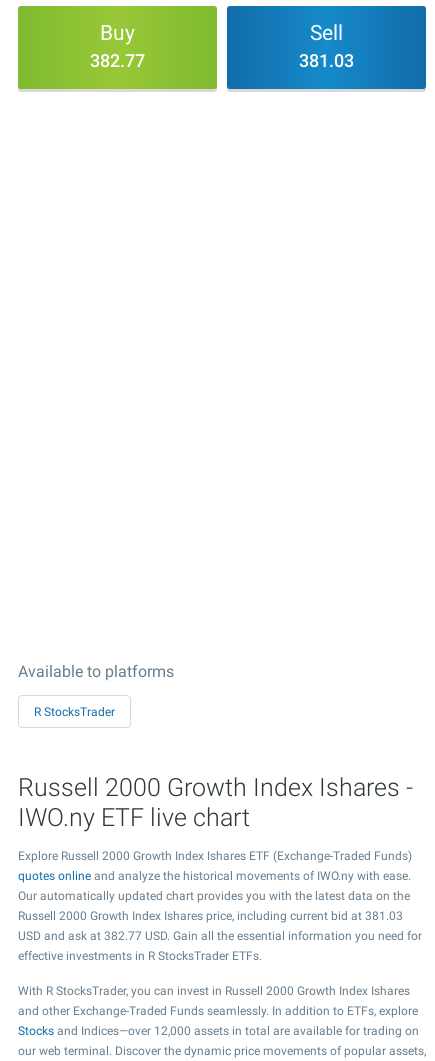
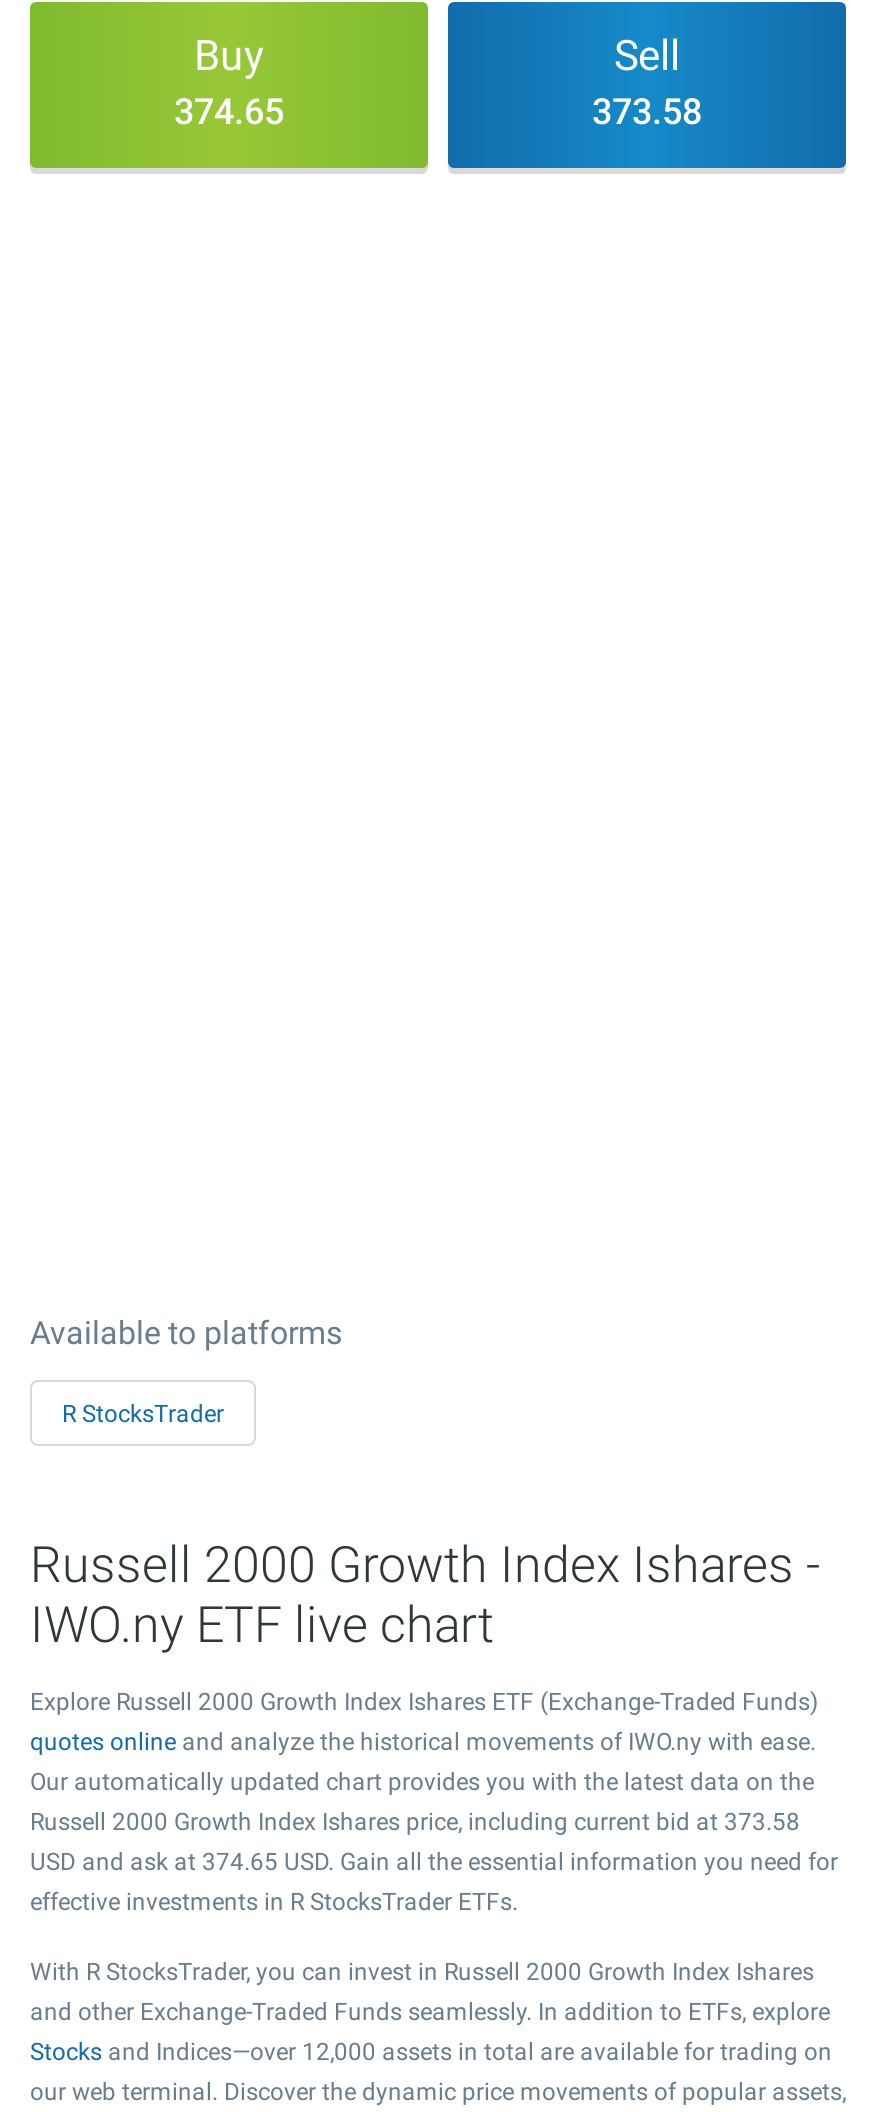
- 382.77
+ 374.65

- 381.03
+ 373.58

- Russell 2000 Growth Index Ishares price, including current bid at 381.03
+ Russell 2000 Growth Index Ishares price, including current bid at 373.58

- USD and ask at 382.77 USD. Gain all the essential information you need for
+ USD and ask at 374.65 USD. Gain all the essential information you need for
